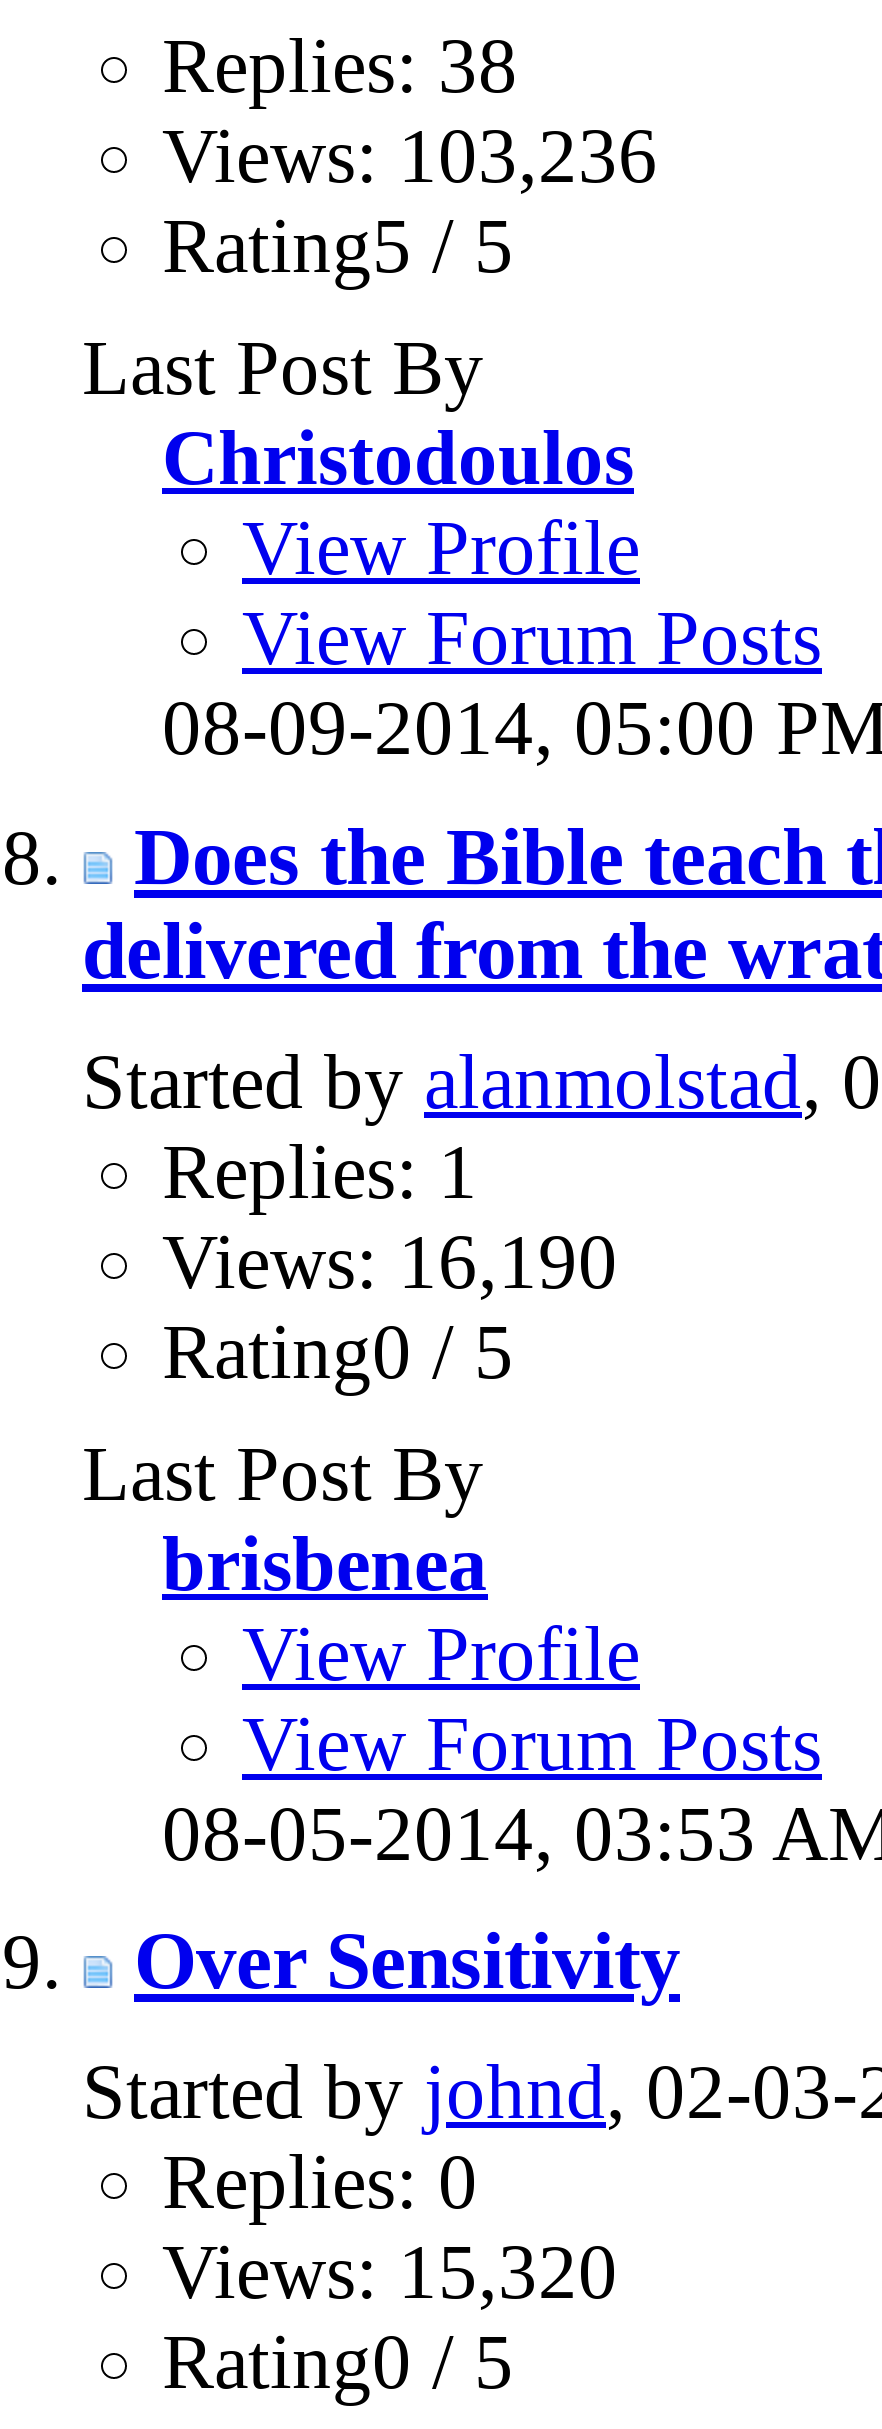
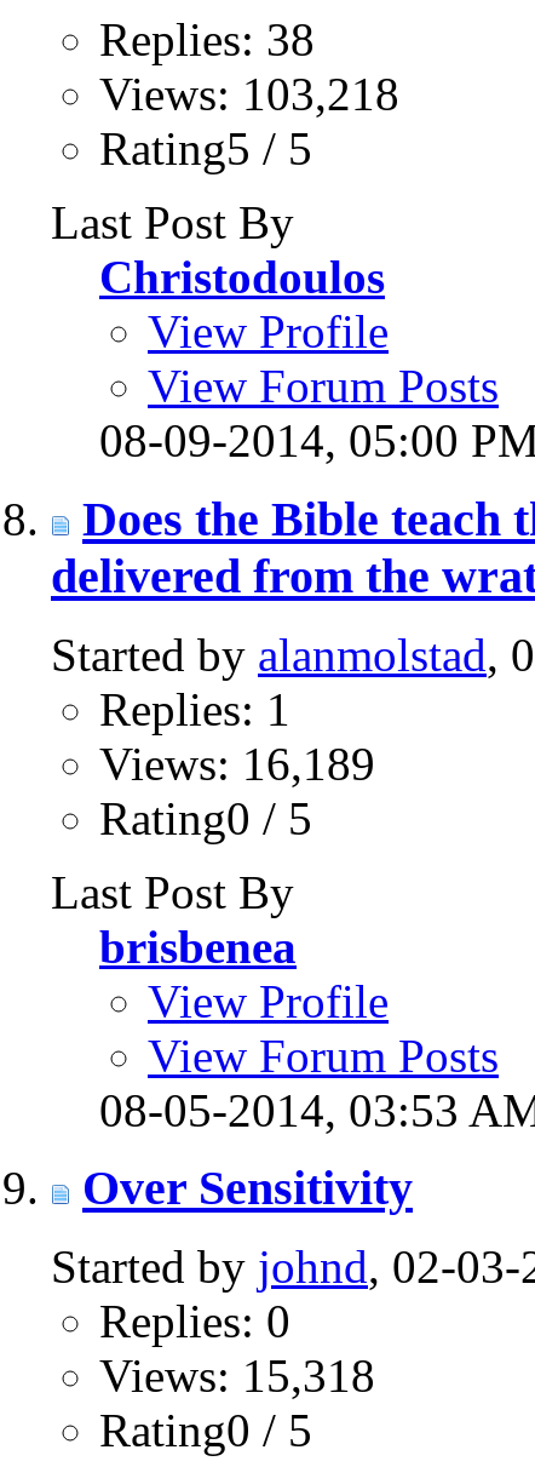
- Views: 103,236
+ Views: 103,218

- Views: 16,190
+ Views: 16,189

- Views: 15,320
+ Views: 15,318
